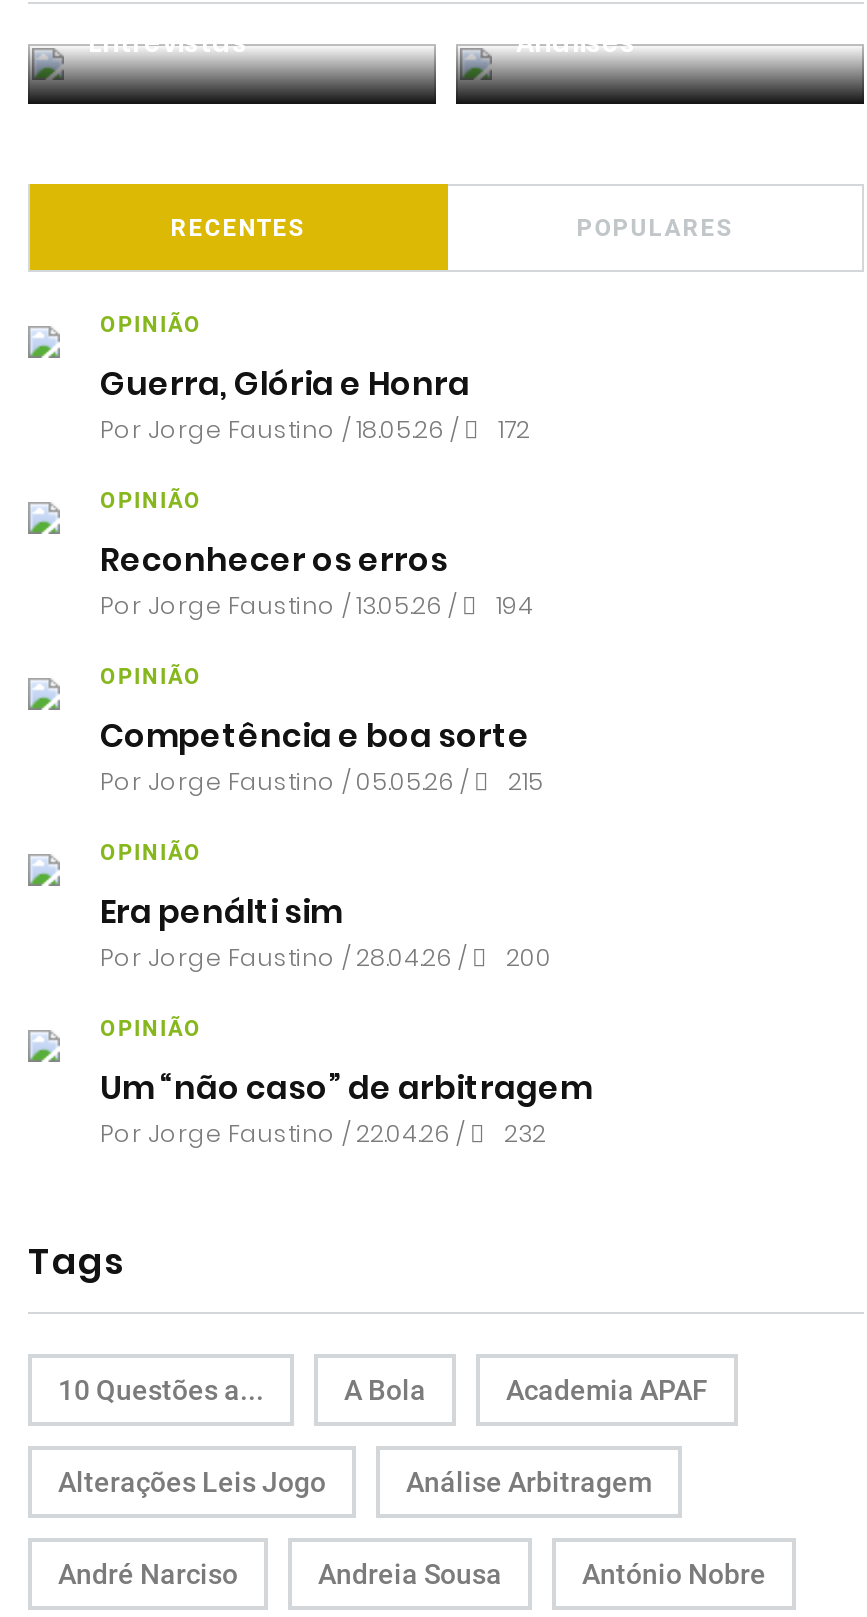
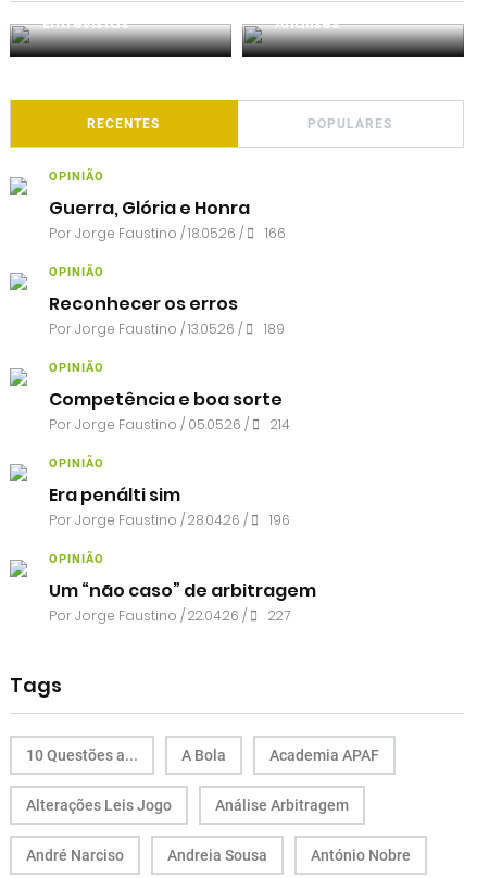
- Por Jorge Faustino / 18.05.26 / 172
+ Por Jorge Faustino / 18.05.26 / 166

- Por Jorge Faustino / 13.05.26 / 194
+ Por Jorge Faustino / 13.05.26 / 189

- Por Jorge Faustino / 05.05.26 / 215
+ Por Jorge Faustino / 05.05.26 / 214

- Por Jorge Faustino / 28.04.26 / 200
+ Por Jorge Faustino / 28.04.26 / 196

- Por Jorge Faustino / 22.04.26 / 232
+ Por Jorge Faustino / 22.04.26 / 227
